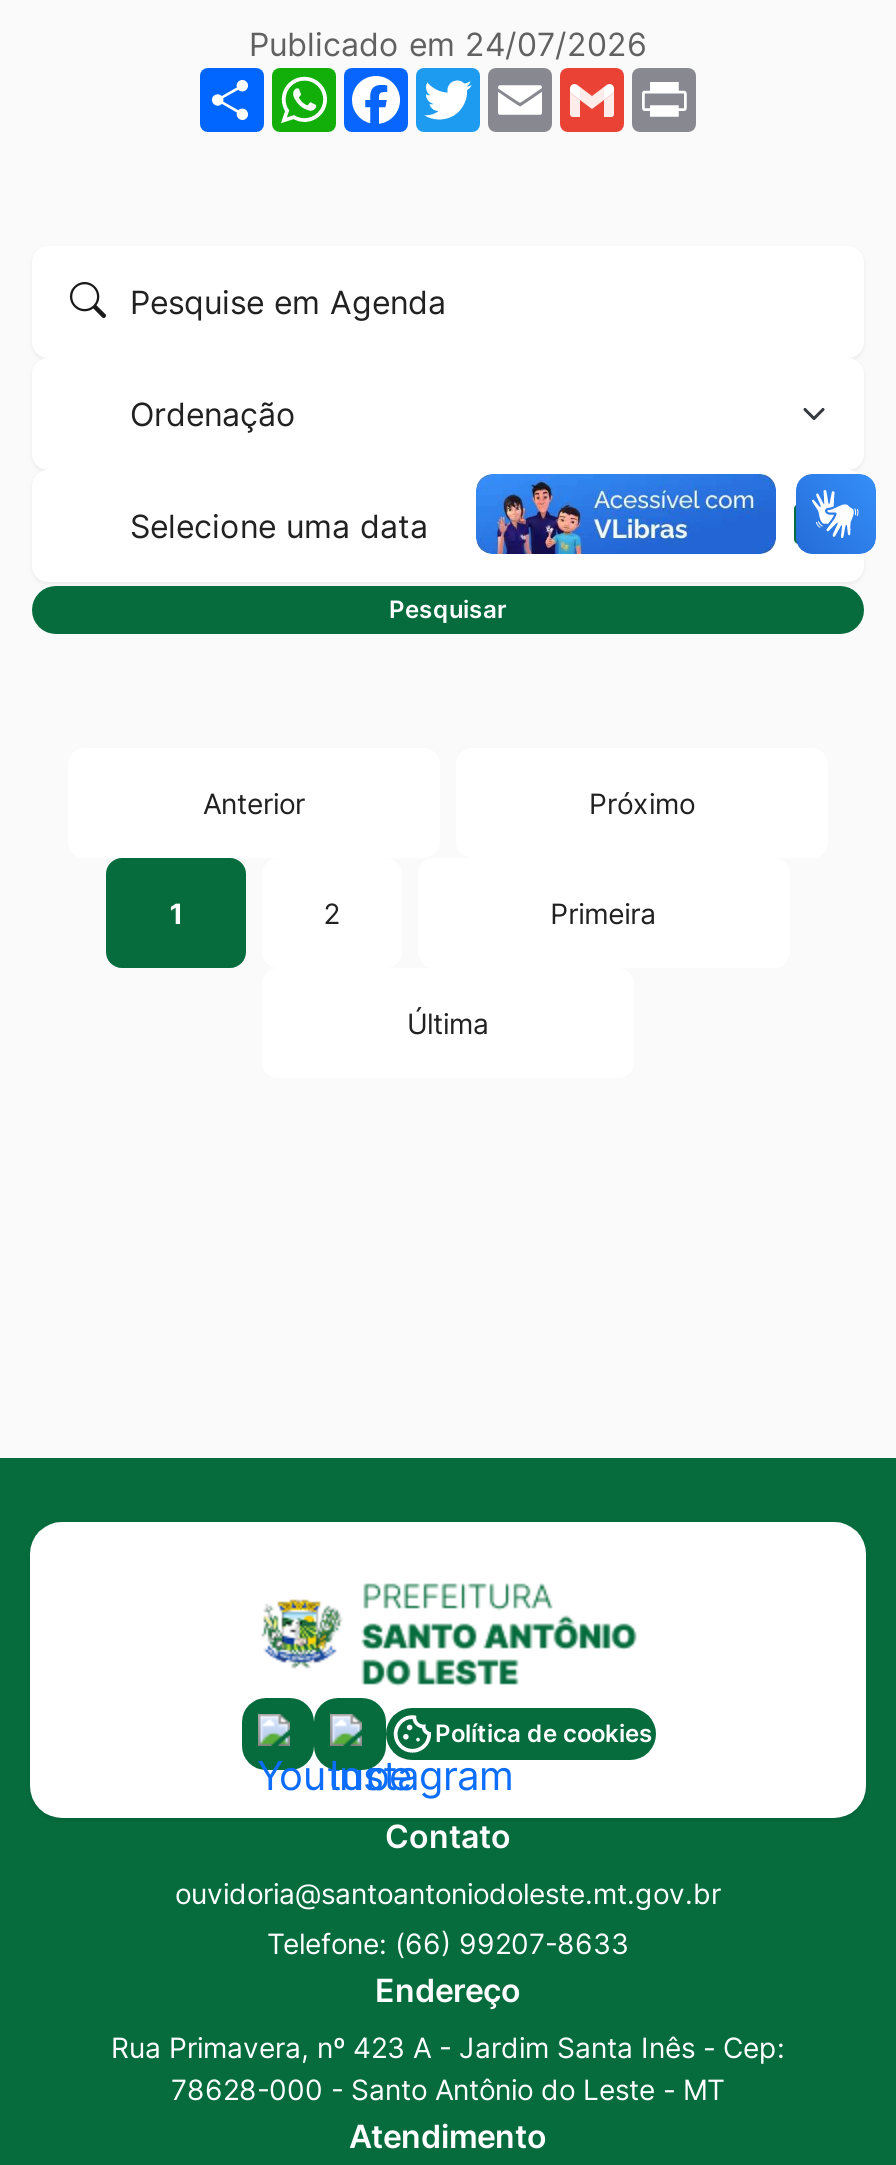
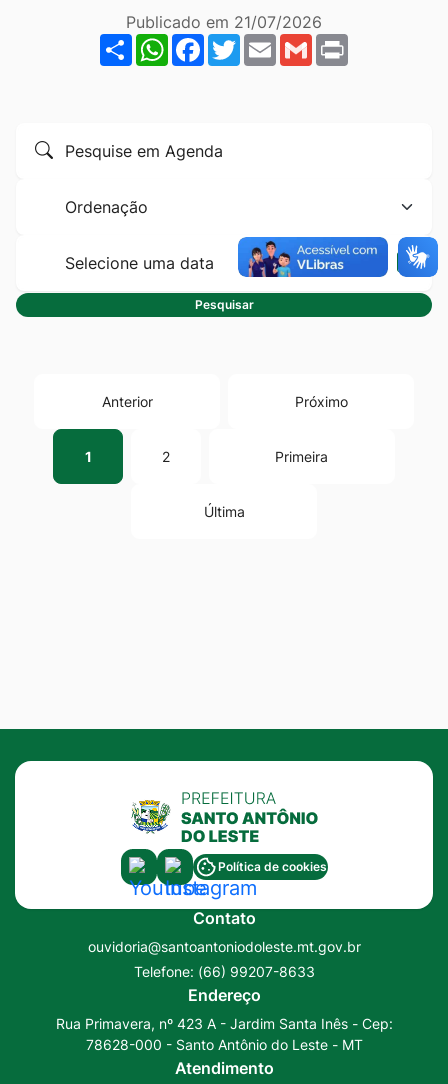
- Publicado em 24/07/2026
+ Publicado em 21/07/2026
